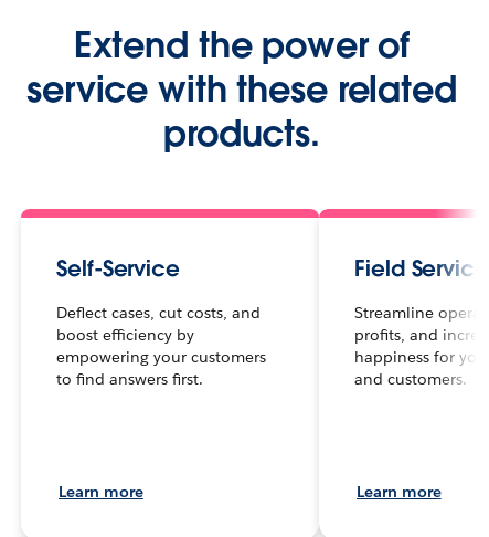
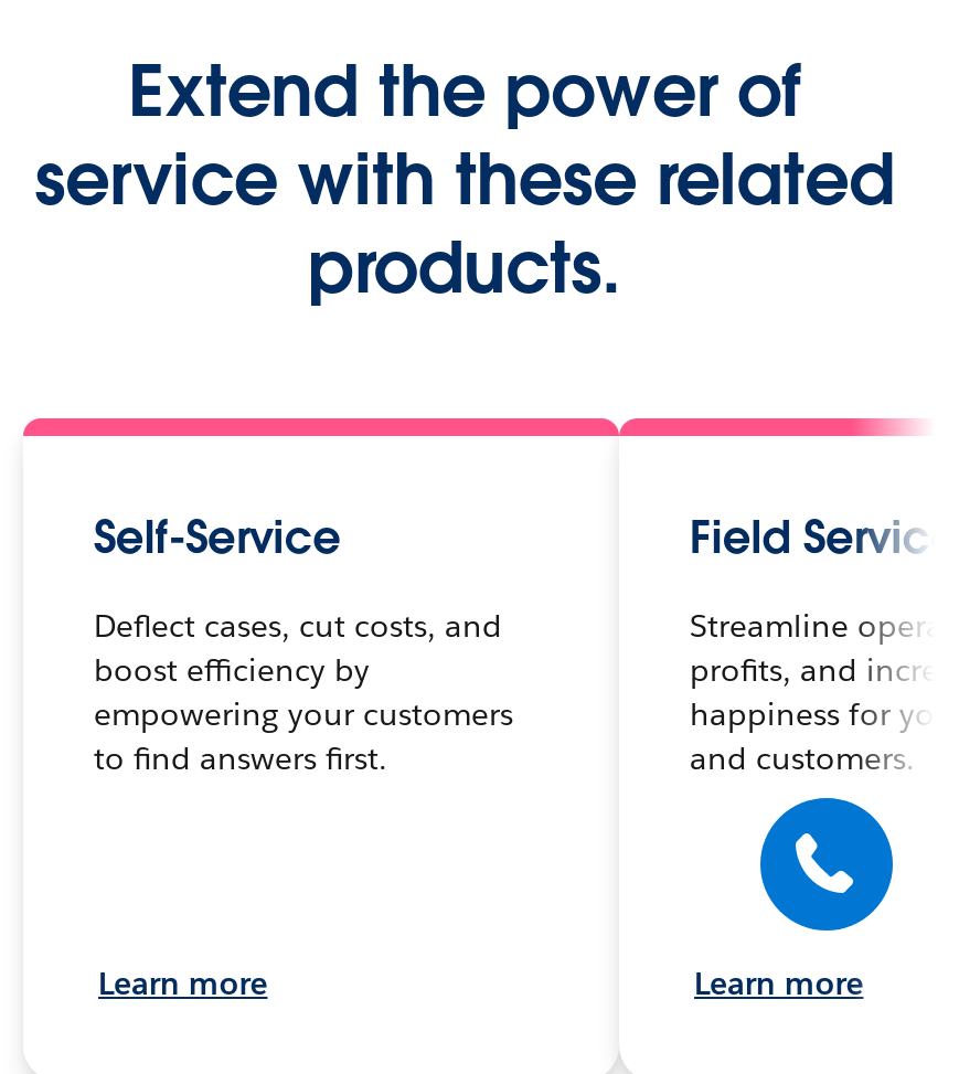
+ [image]
